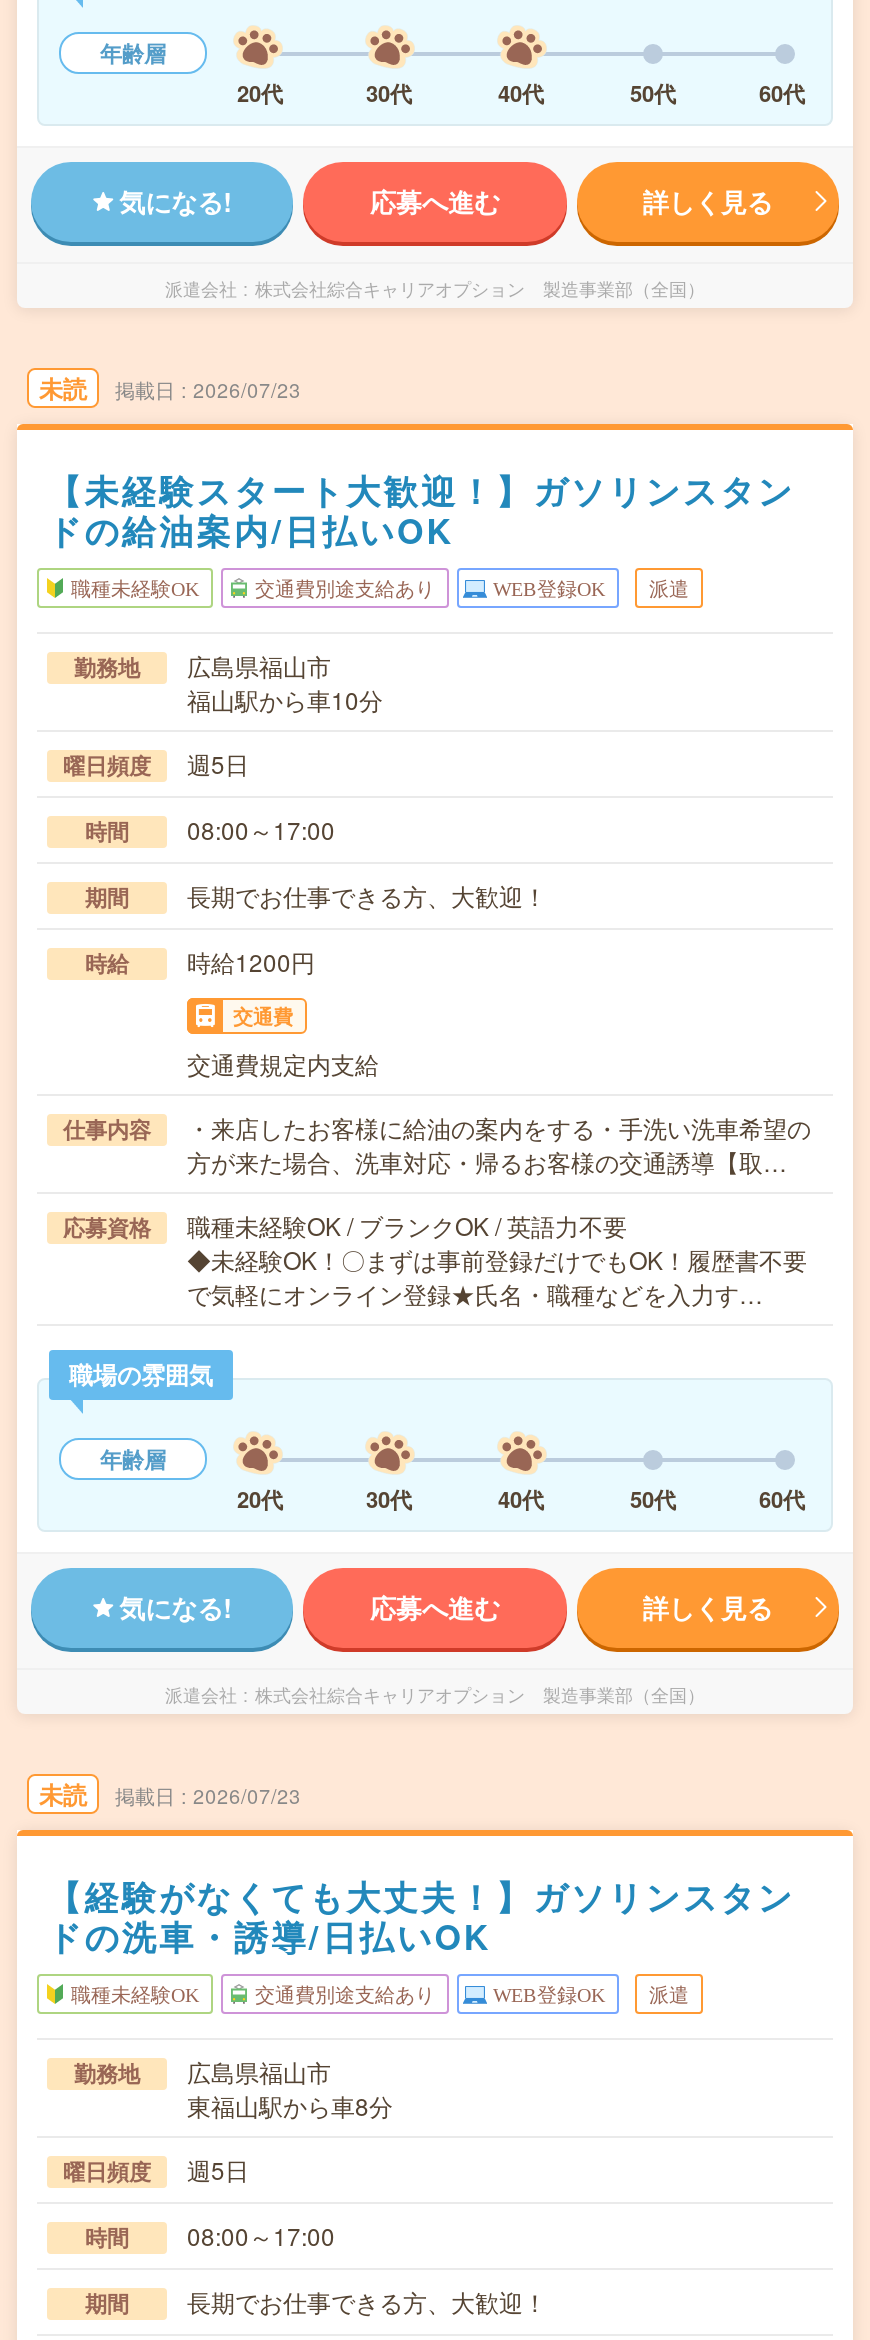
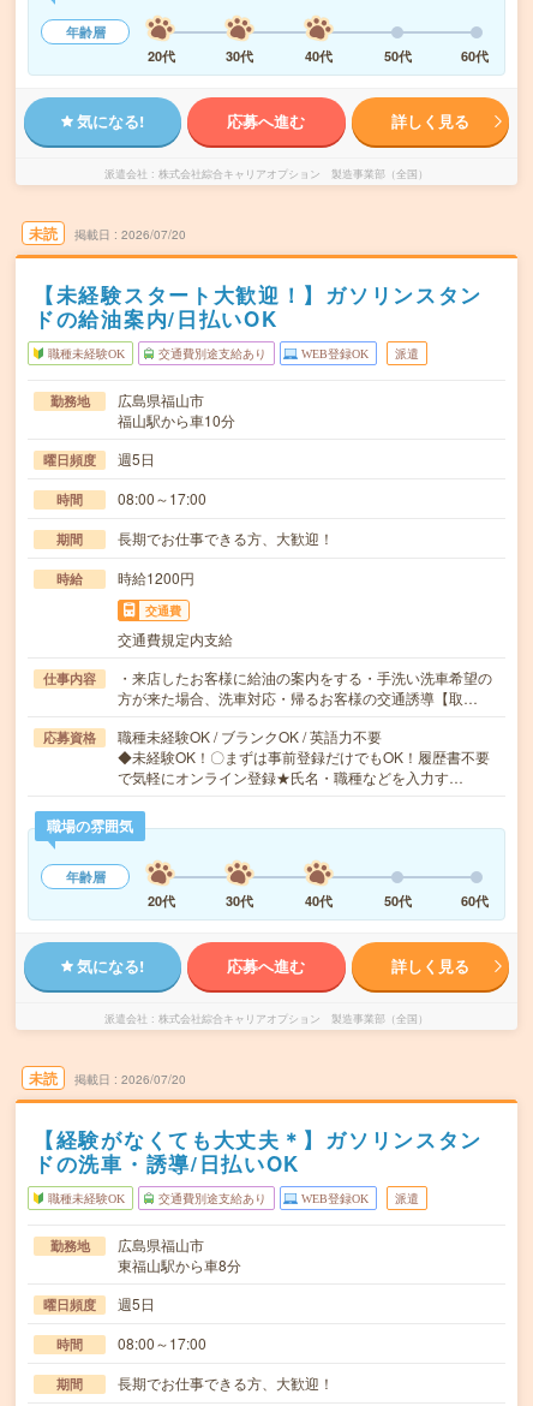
- 2026/07/23
+ 2026/07/20

- 2026/07/23
+ 2026/07/20

- 【経験がなくても大丈夫！】ガソリンスタン
+ 【経験がなくても大丈夫＊】ガソリンスタン
